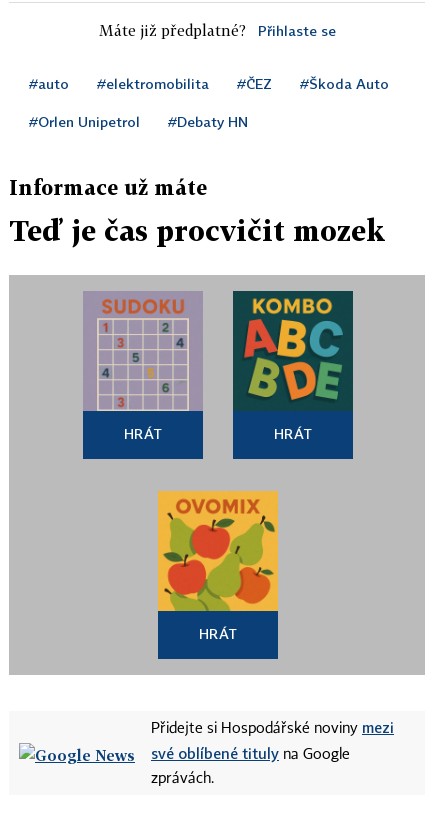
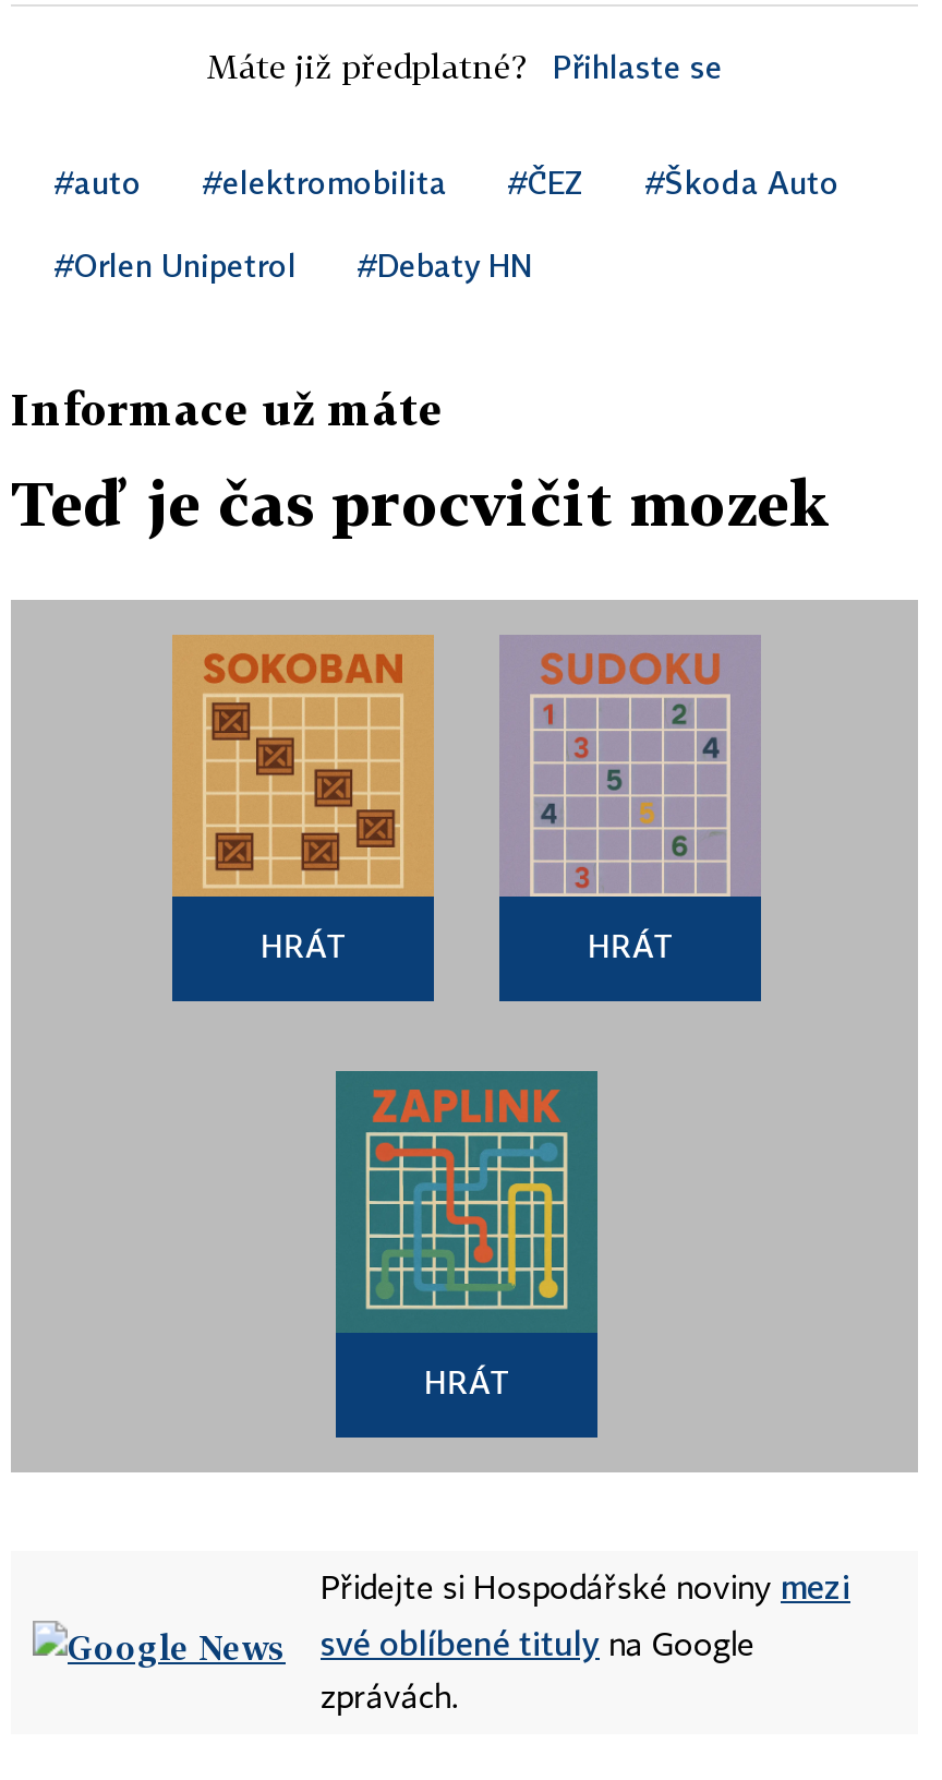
- [image]
+ [image]

- [image]
+ [image]

- [image]
+ [image]
